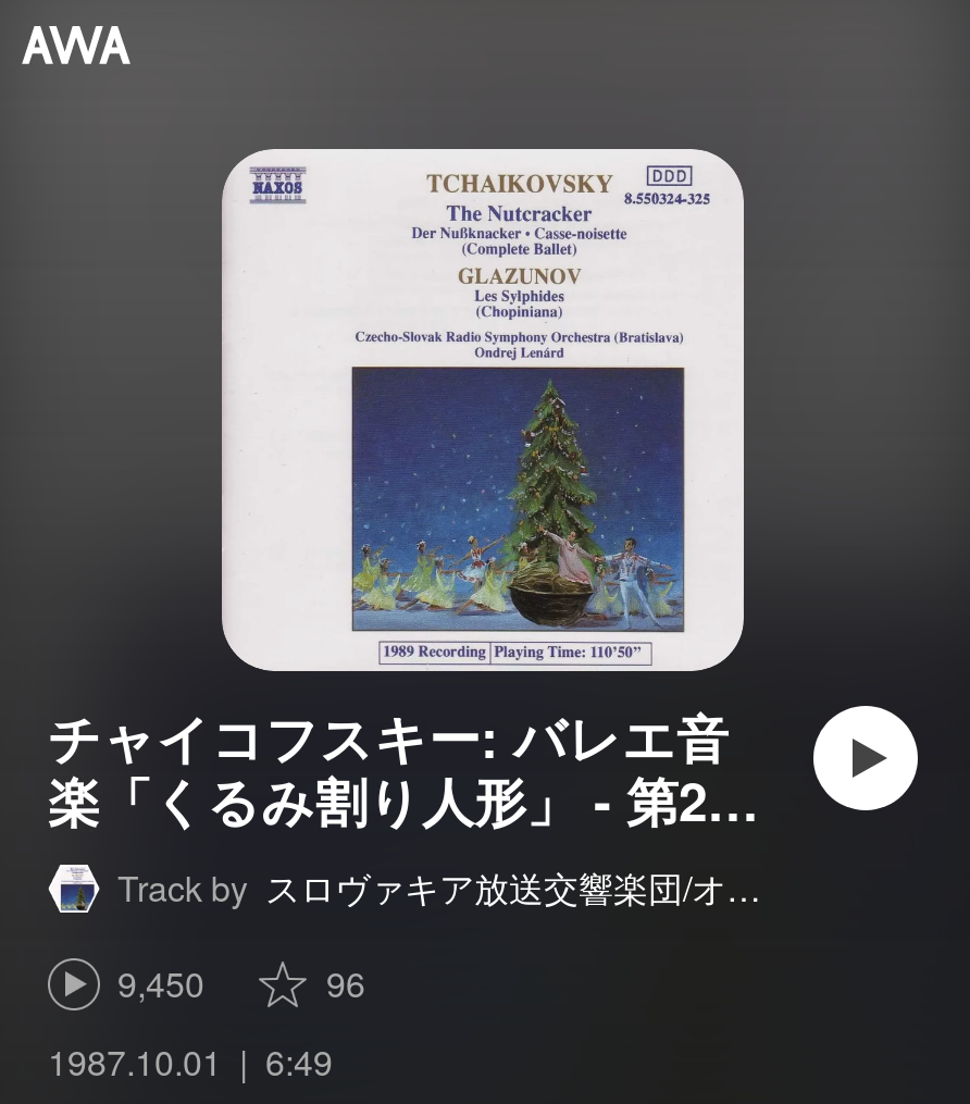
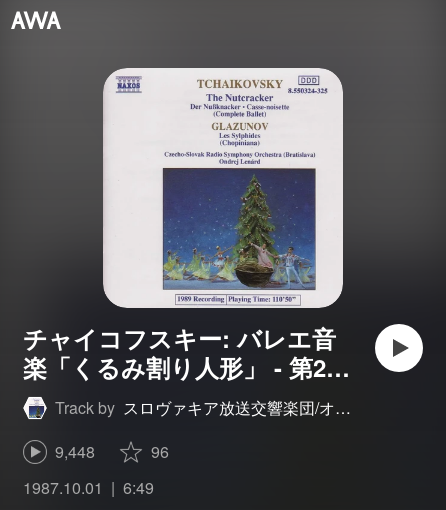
- 9,450
+ 9,448
